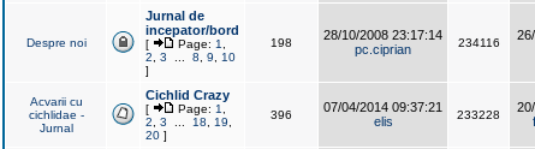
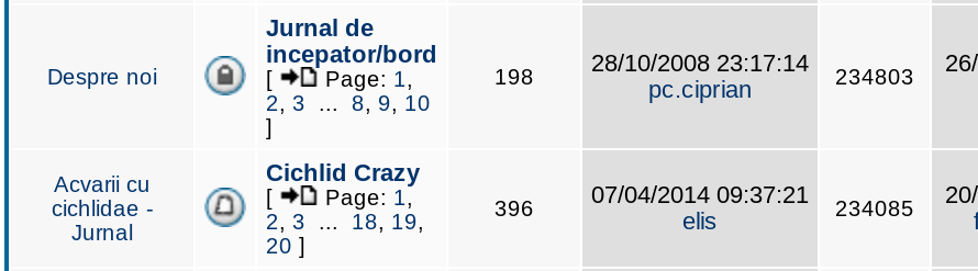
- 234116
+ 234803

- 233228
+ 234085
